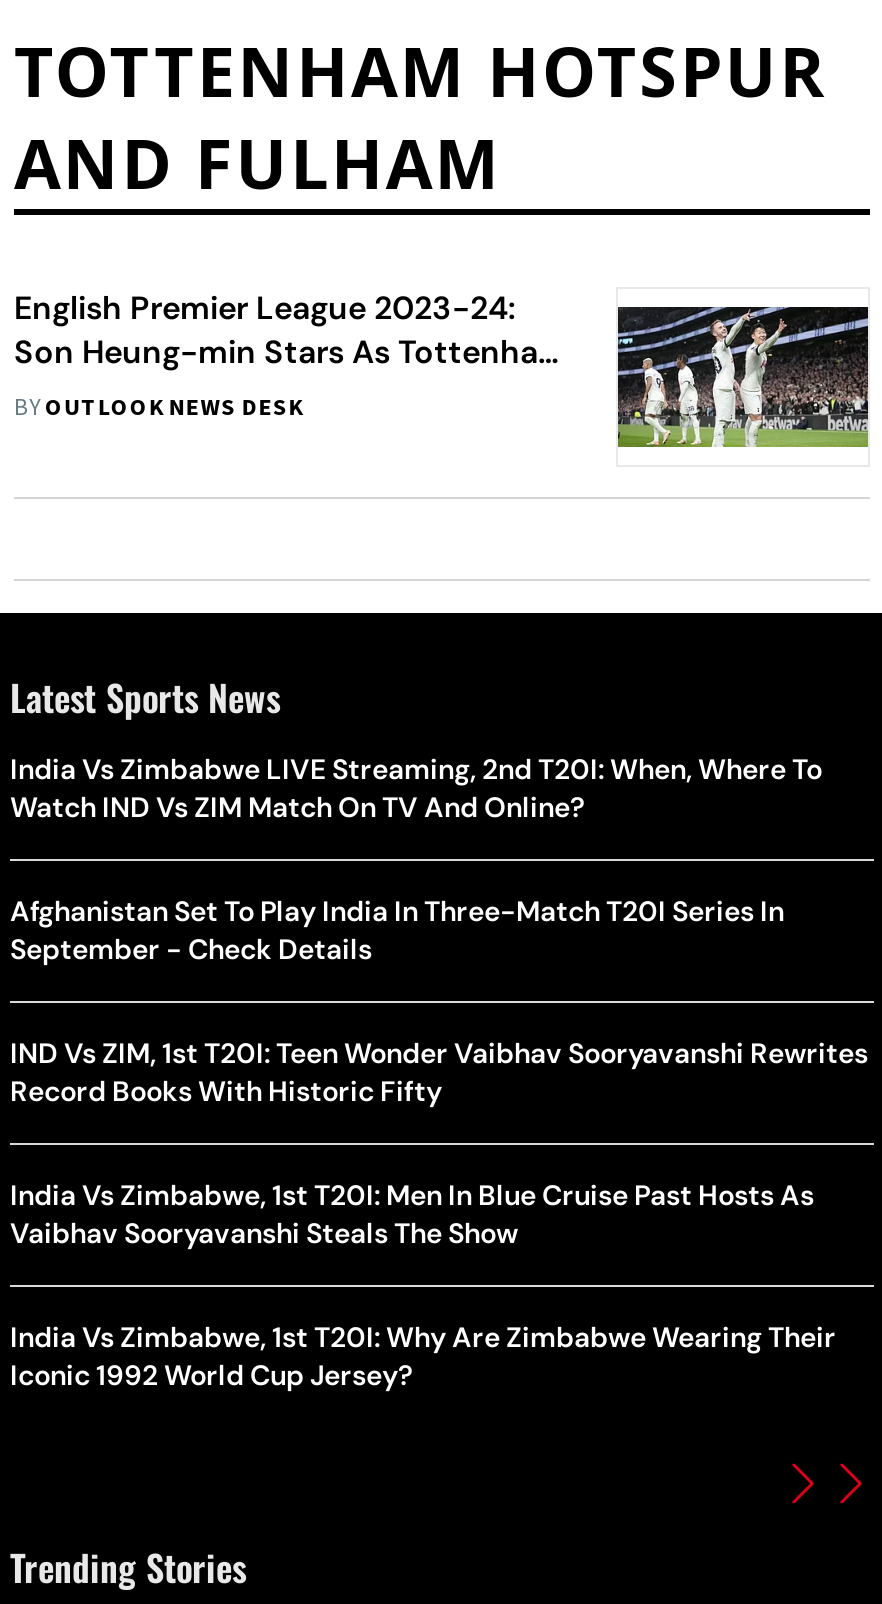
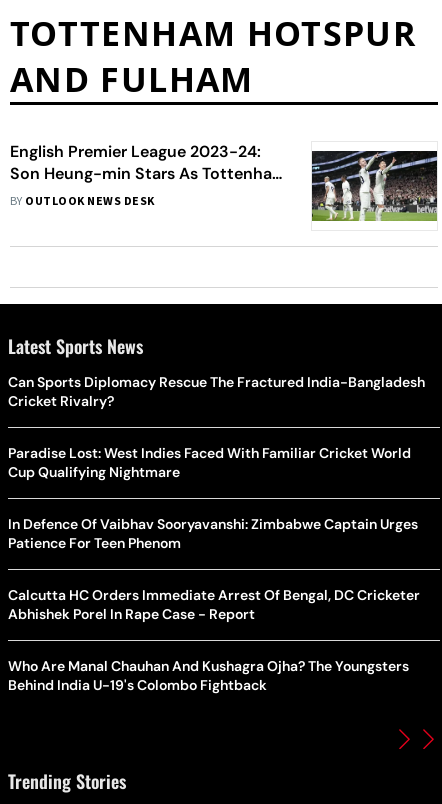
- India Vs Zimbabwe LIVE Streaming, 2nd T20I: When, Where To
- Watch IND Vs ZIM Match On TV And Online?
+ Can Sports Diplomacy Rescue The Fractured India-Bangladesh
+ Cricket Rivalry?

- Afghanistan Set To Play India In Three-Match T20I Series In
- September - Check Details
+ Paradise Lost: West Indies Faced With Familiar Cricket World
+ Cup Qualifying Nightmare

- IND Vs ZIM, 1st T20I: Teen Wonder Vaibhav Sooryavanshi Rewrites
- Record Books With Historic Fifty
+ In Defence Of Vaibhav Sooryavanshi: Zimbabwe Captain Urges
+ Patience For Teen Phenom

- India Vs Zimbabwe, 1st T20I: Men In Blue Cruise Past Hosts As
- Vaibhav Sooryavanshi Steals The Show
+ Calcutta HC Orders Immediate Arrest Of Bengal, DC Cricketer
+ Abhishek Porel In Rape Case - Report

- India Vs Zimbabwe, 1st T20I: Why Are Zimbabwe Wearing Their
- Iconic 1992 World Cup Jersey?
+ Who Are Manal Chauhan And Kushagra Ojha? The Youngsters
+ Behind India U-19's Colombo Fightback
